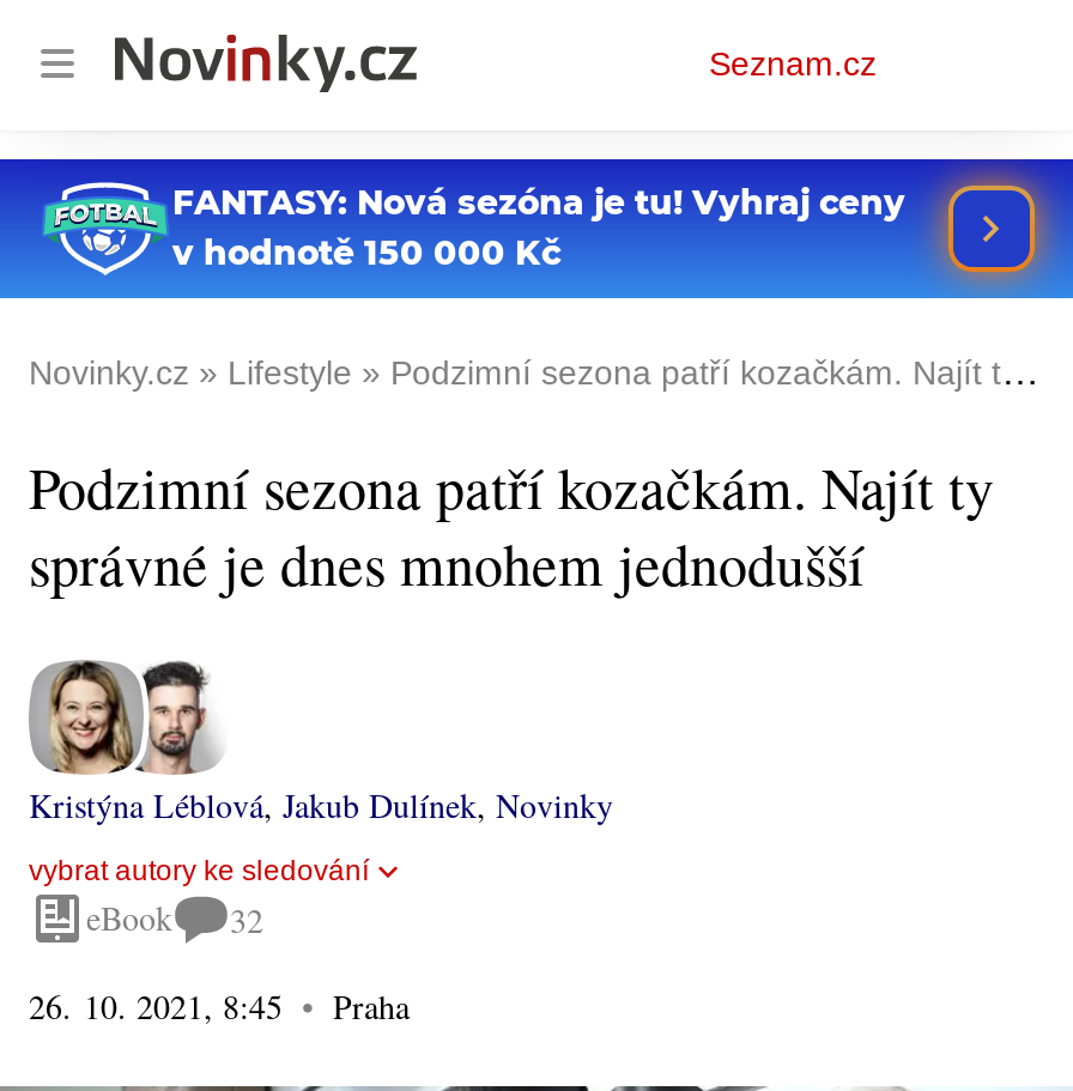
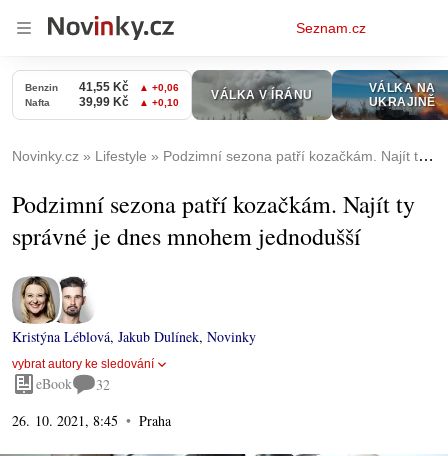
- [image]
+ [image]
